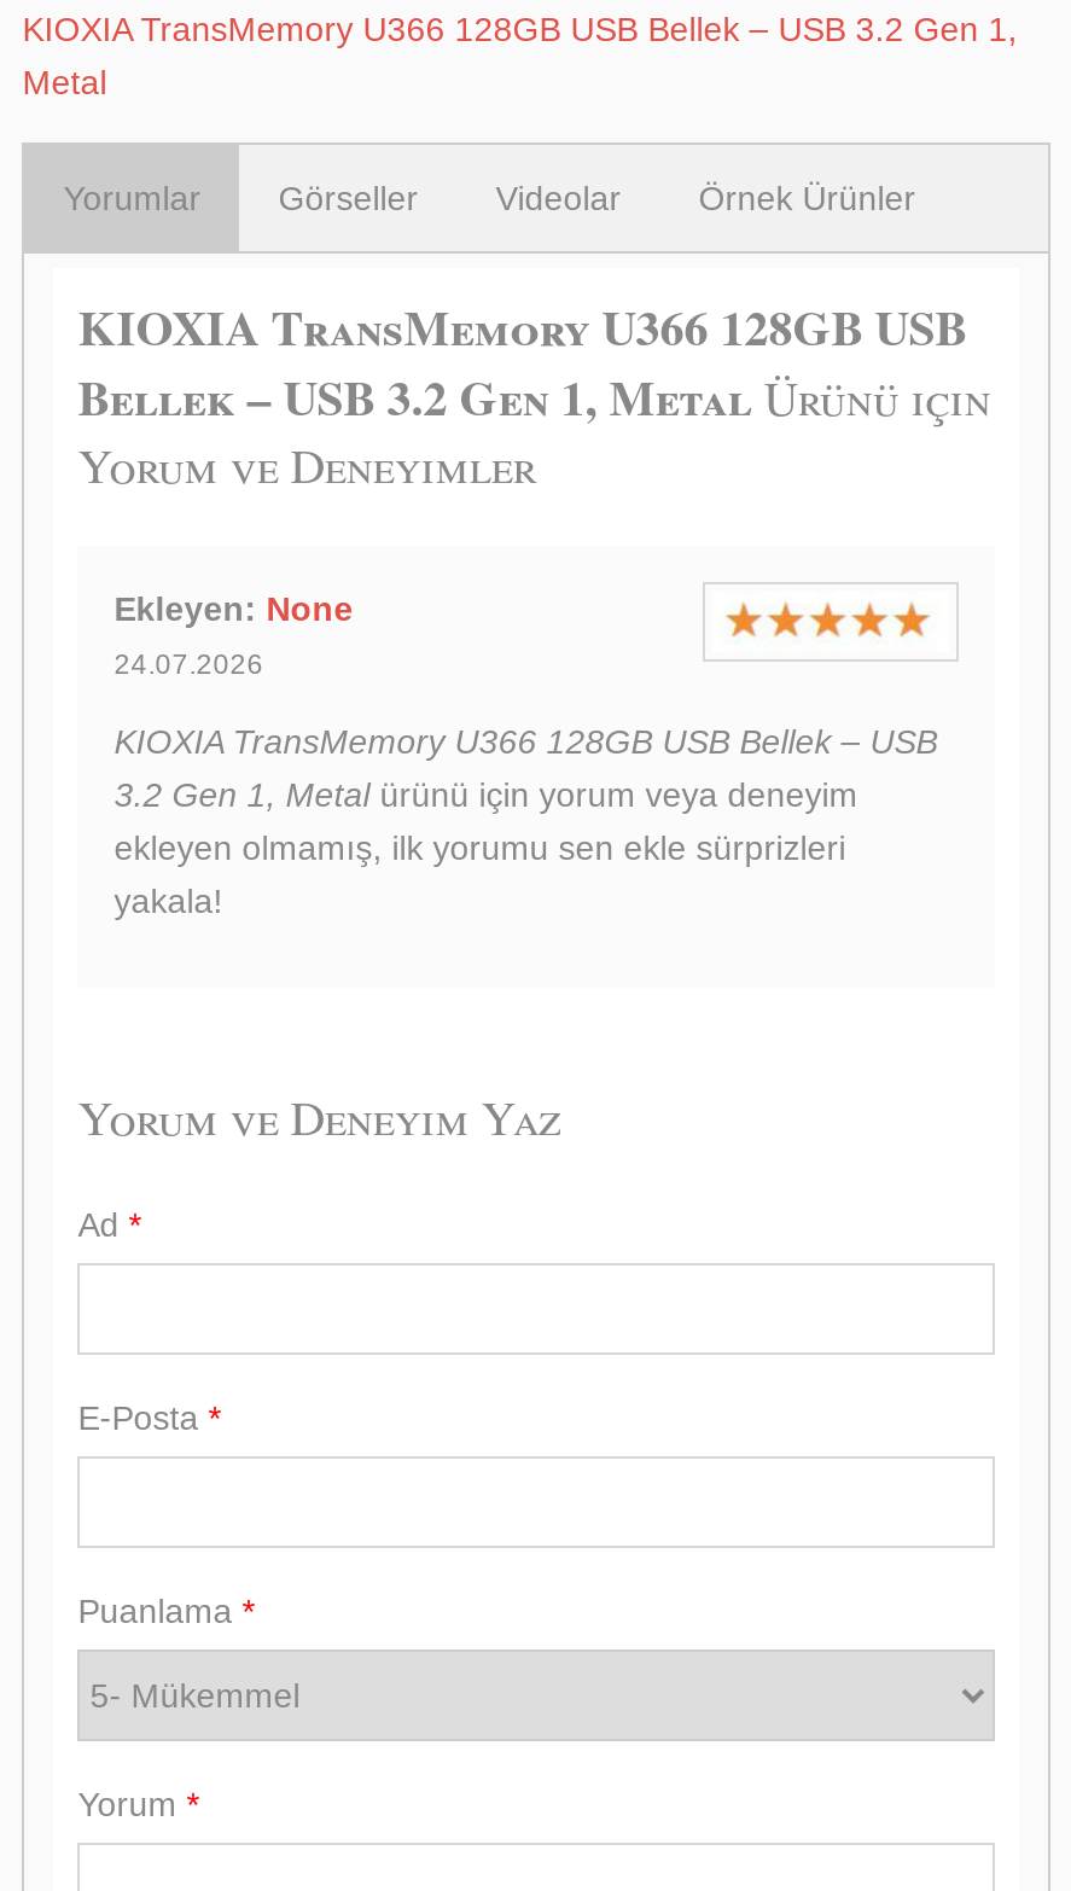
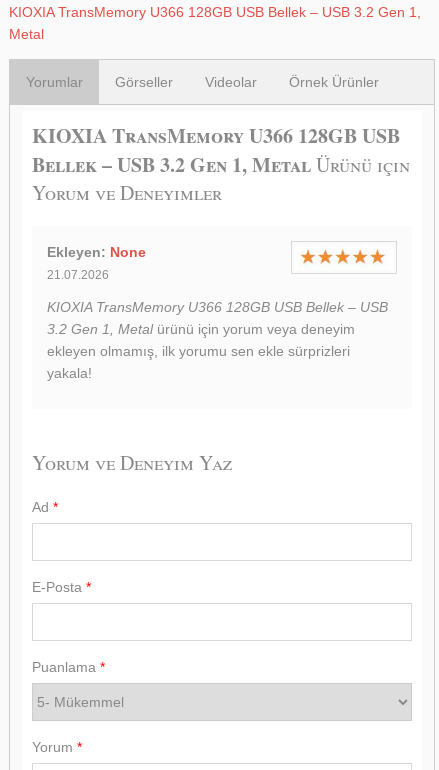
- 24.07.2026
+ 21.07.2026
